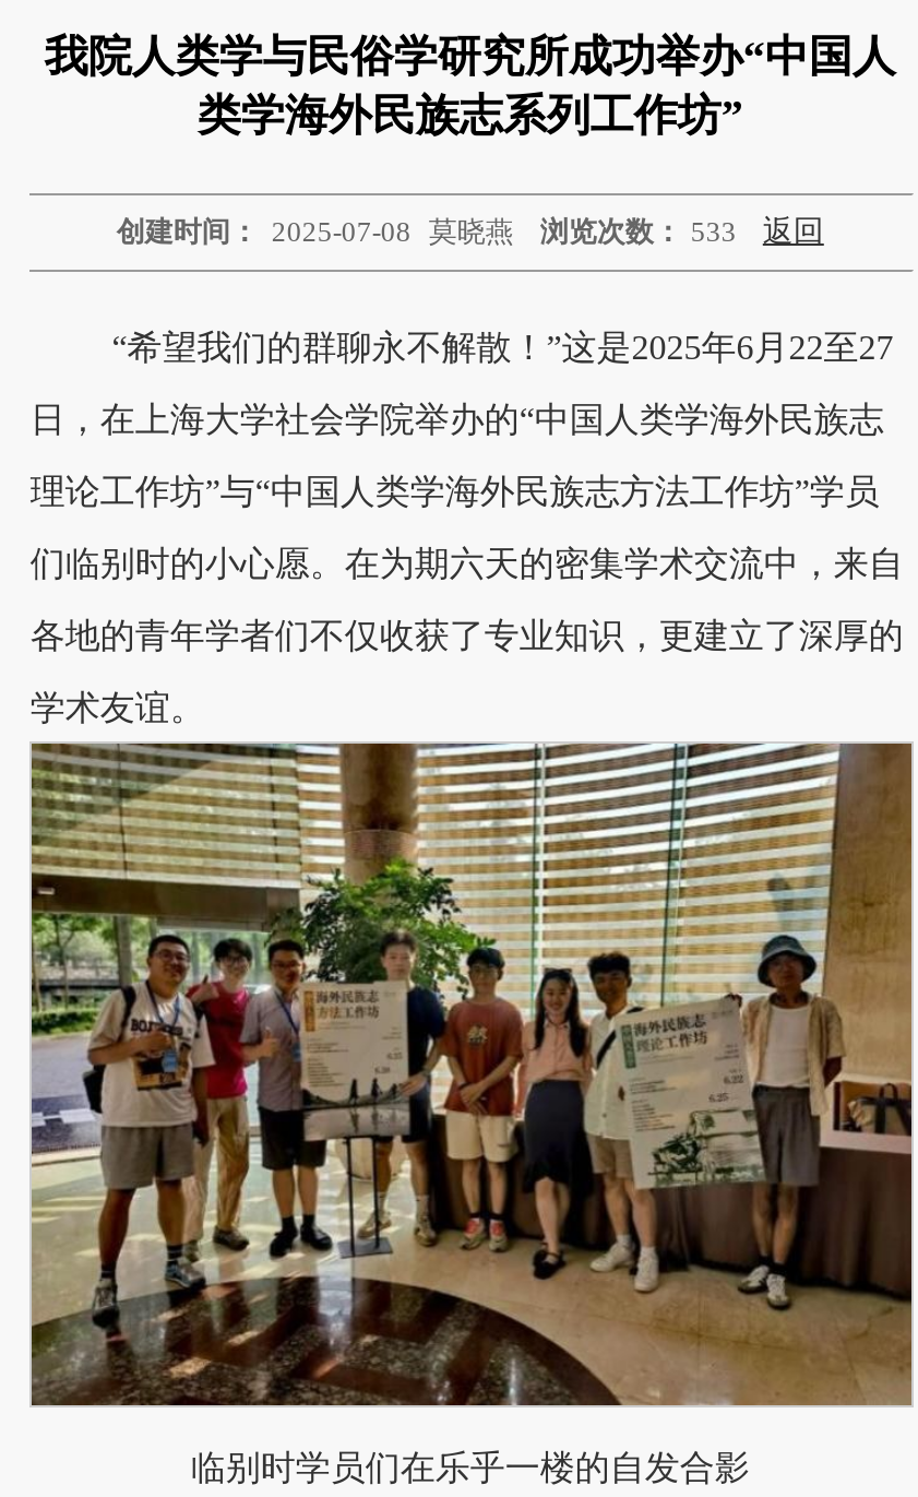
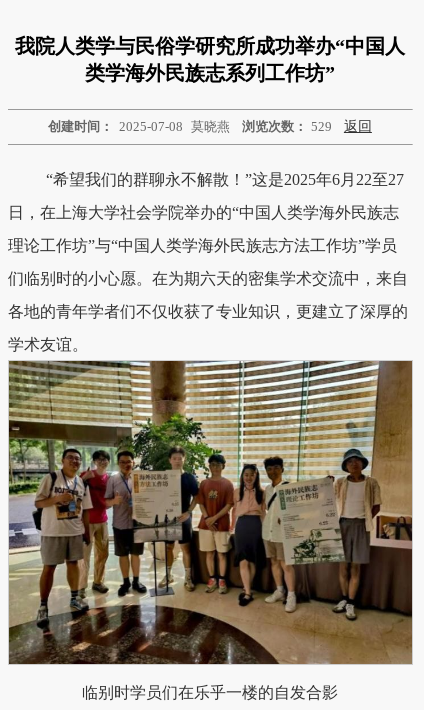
- 创建时间：2025-07-08 莫晓燕 浏览次数： 533 返回
+ 创建时间：2025-07-08 莫晓燕 浏览次数： 529 返回
